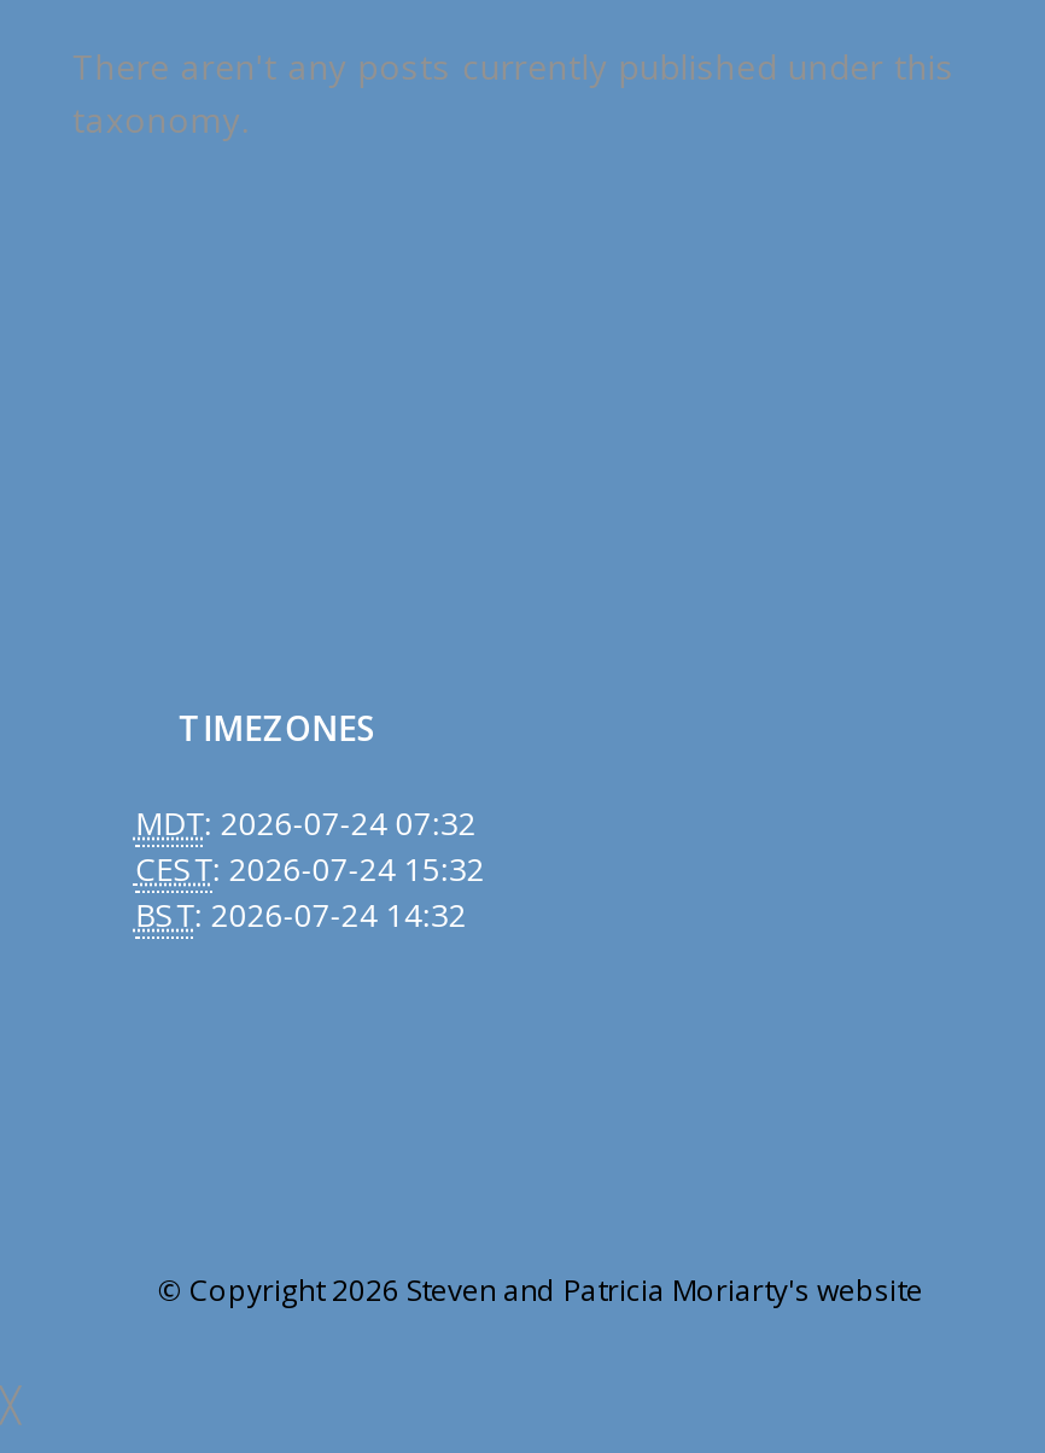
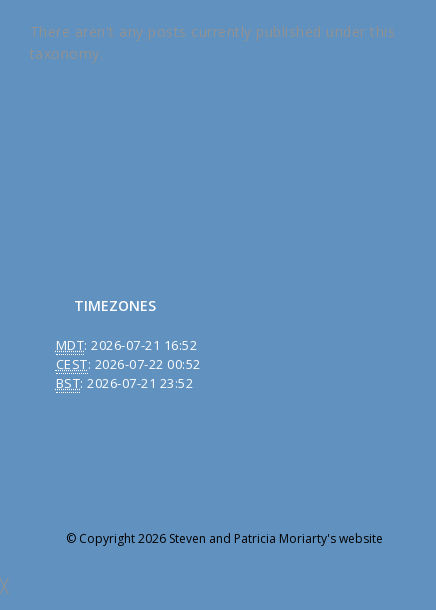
- MDT: 2026-07-24 07:32
+ MDT: 2026-07-21 16:52

- CEST: 2026-07-24 15:32
+ CEST: 2026-07-22 00:52

- BST:2026-07-24 14:32
+ BST:2026-07-21 23:52
